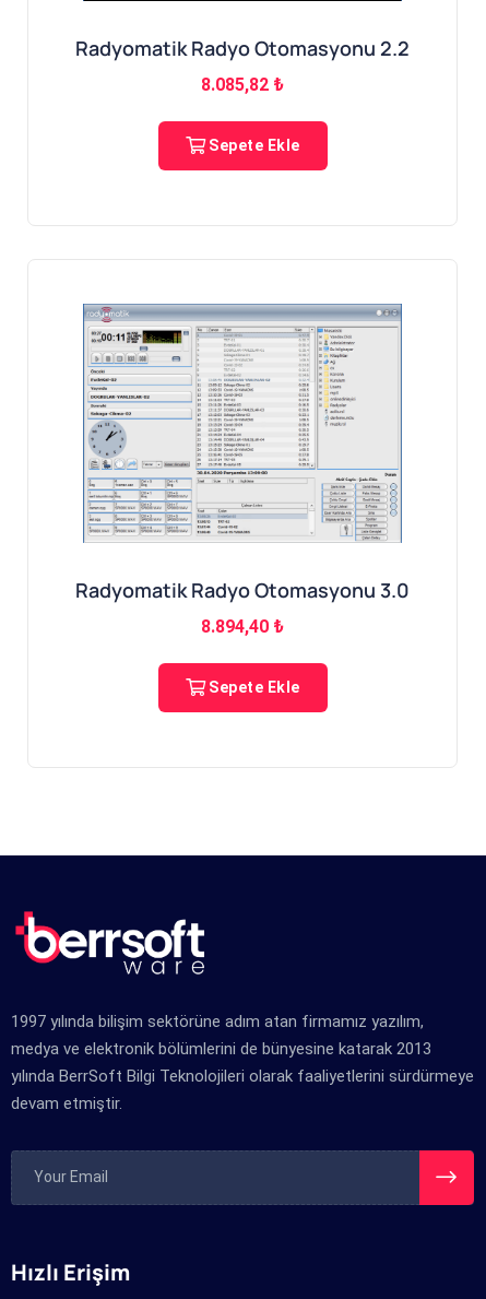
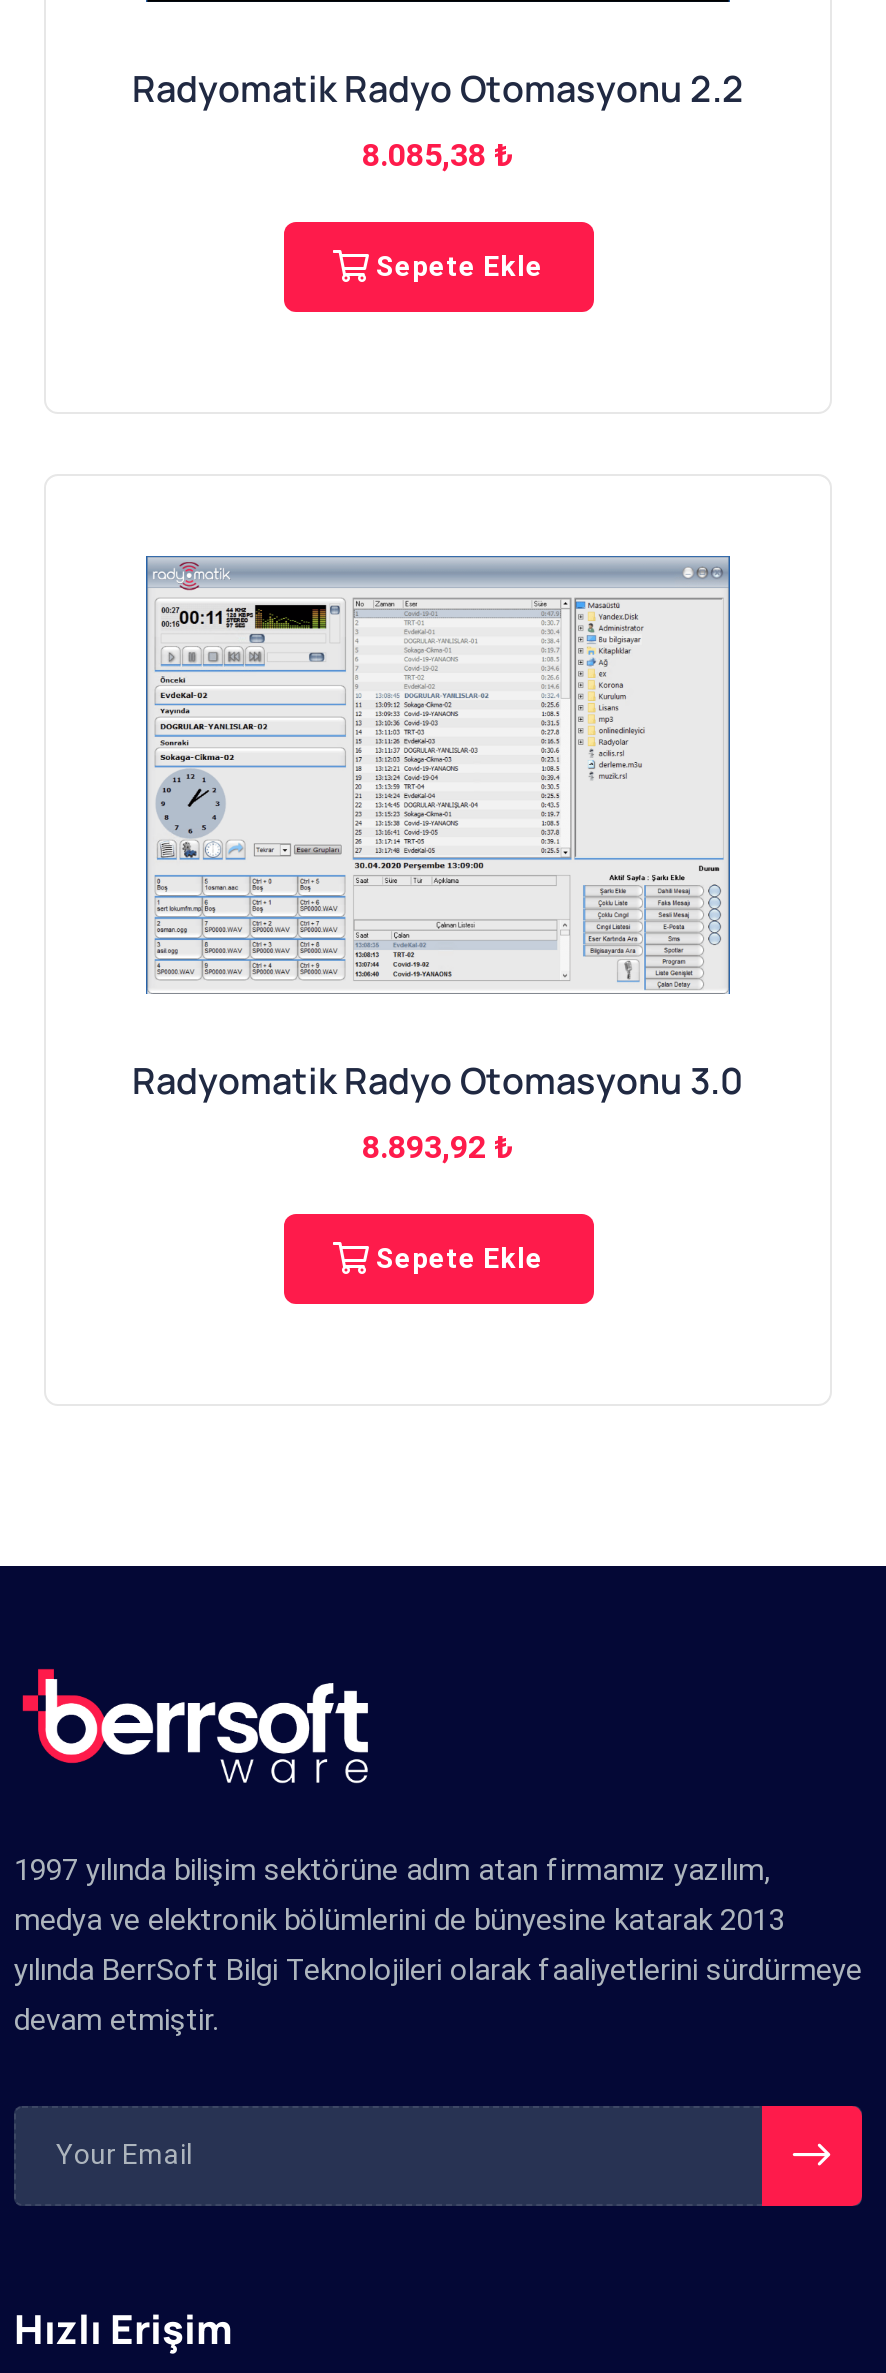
- 8.085,82 ₺
+ 8.085,38 ₺

- 8.894,40 ₺
+ 8.893,92 ₺
